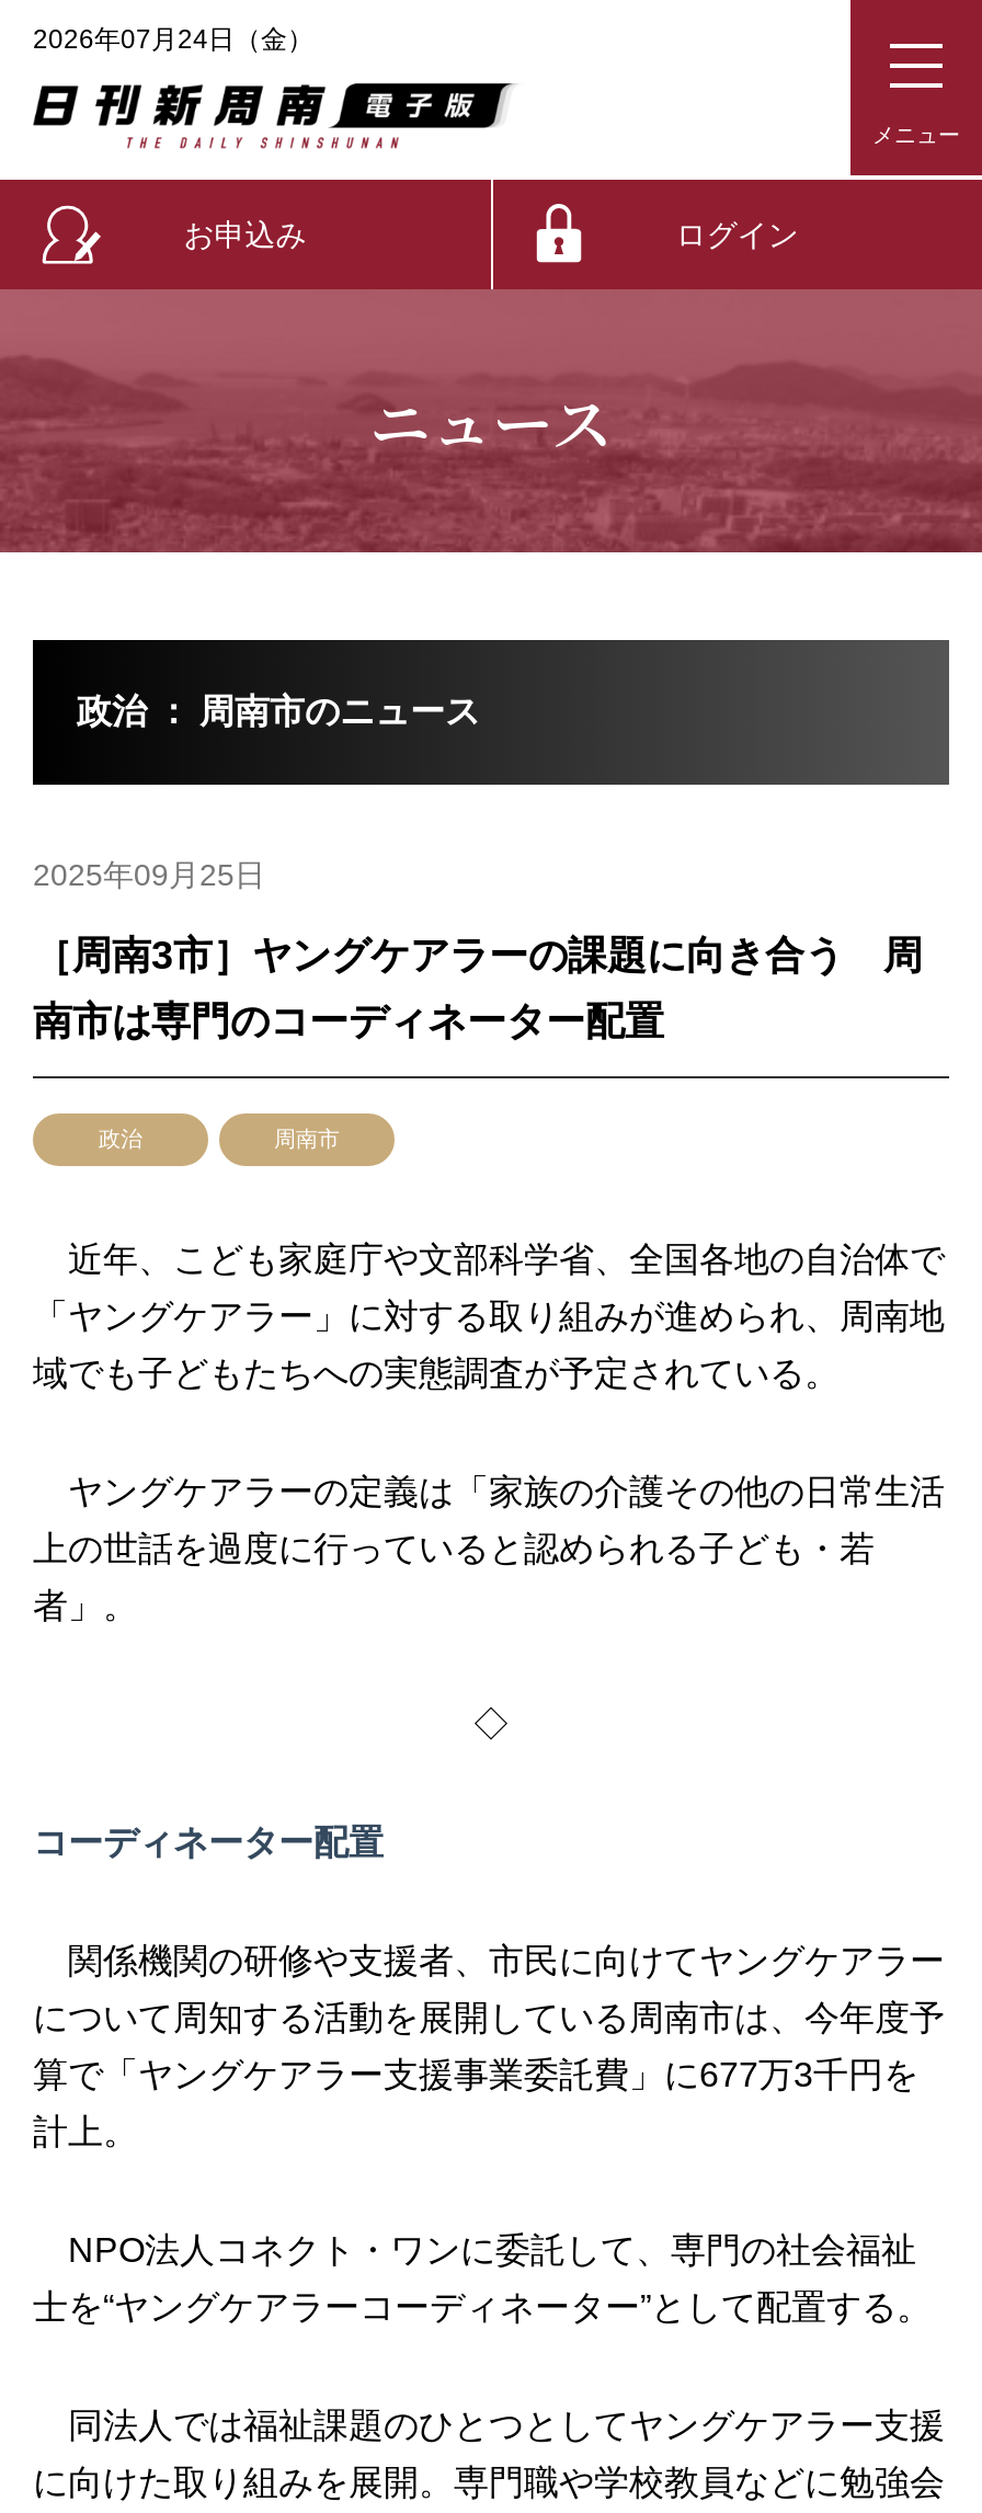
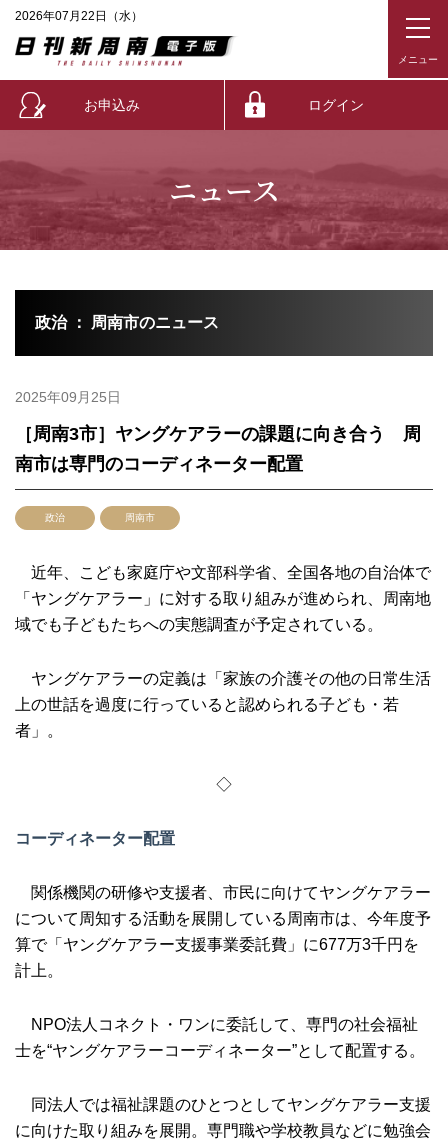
- 2026年07月24日（金）
+ 2026年07月22日（水）
